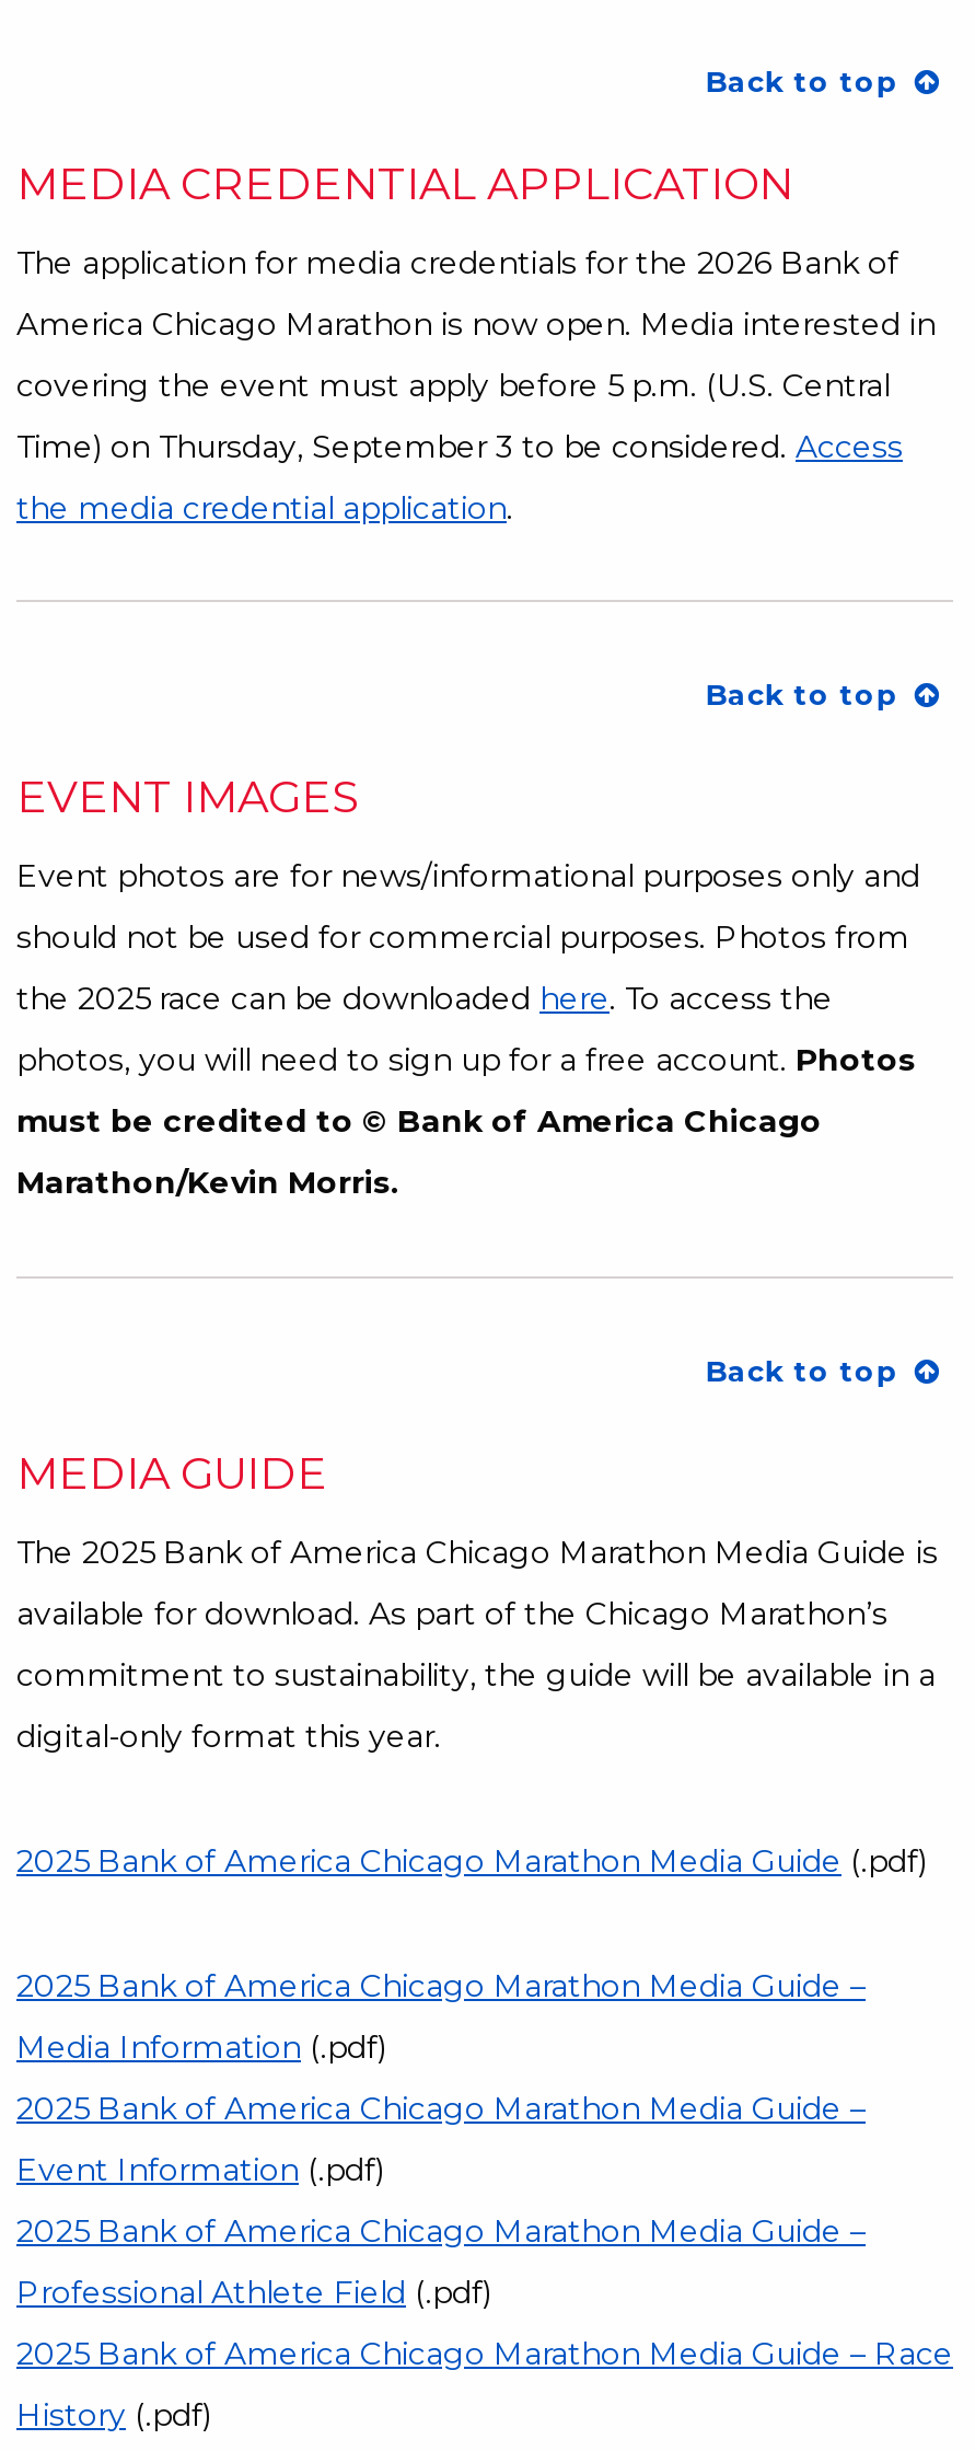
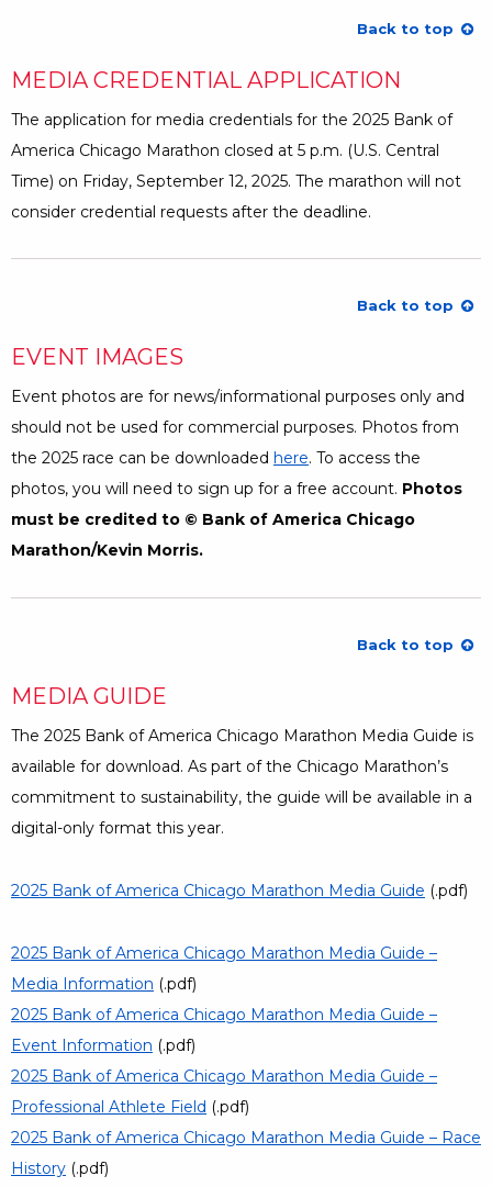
- The application for media credentials for the 2026 Bank of
- America Chicago Marathon is now open. Media interested in
- covering the event must apply before 5 p.m. (U.S. Central
- Time) on Thursday, September 3 to be considered. Access
- the media credential application.
+ The application for media credentials for the 2025 Bank of
+ America Chicago Marathon closed at 5 p.m. (U.S. Central
+ Time) on Friday, September 12, 2025. The marathon will not
+ consider credential requests after the deadline.
